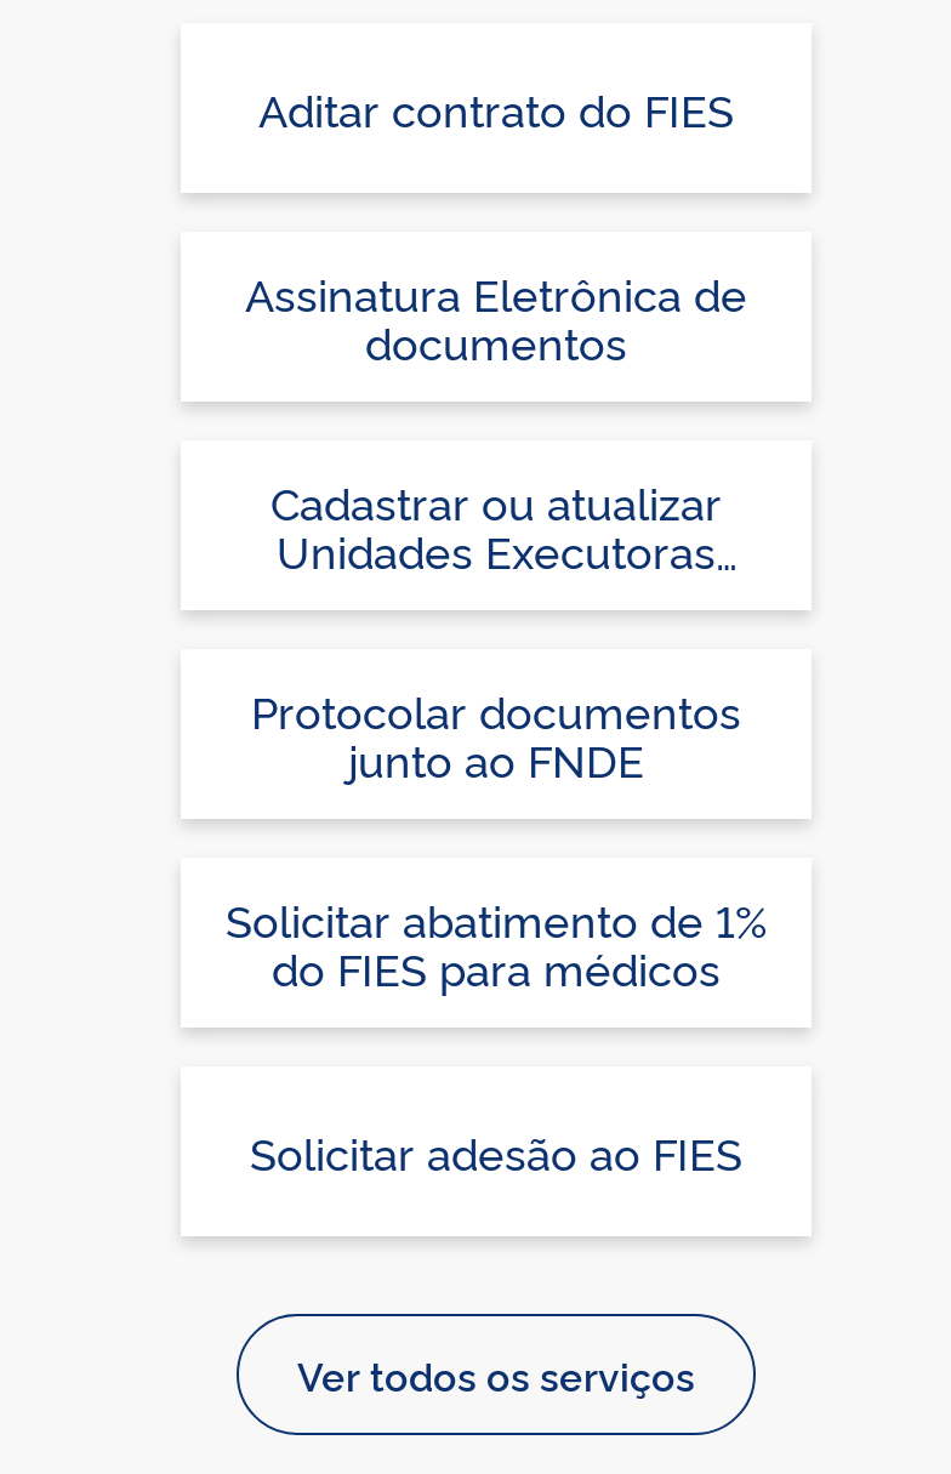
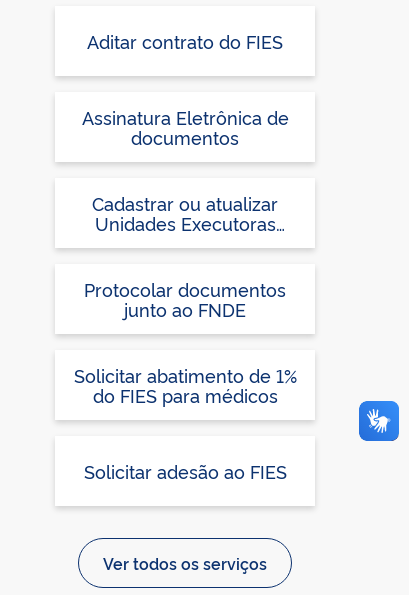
+ [image]
